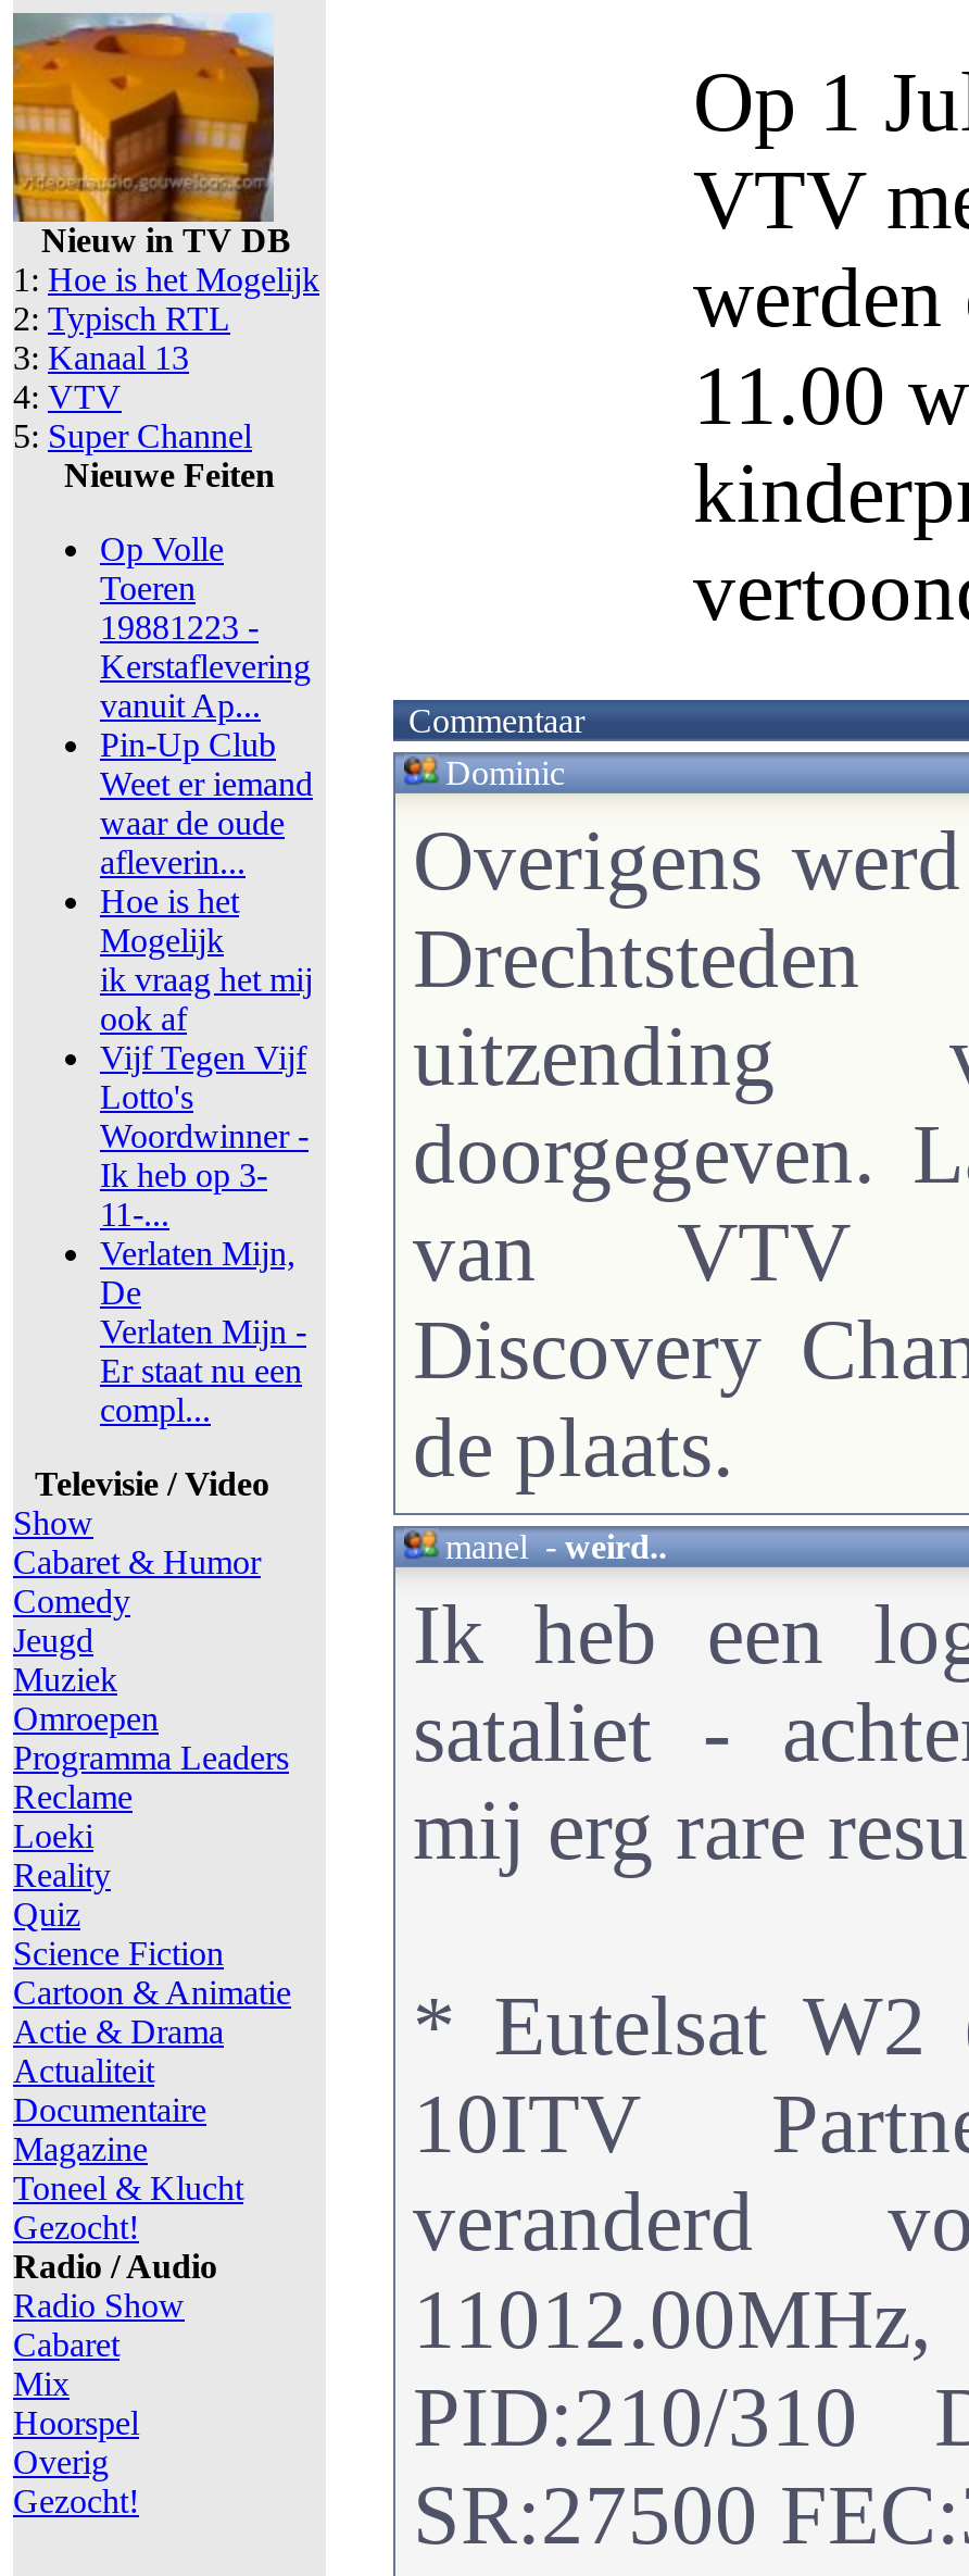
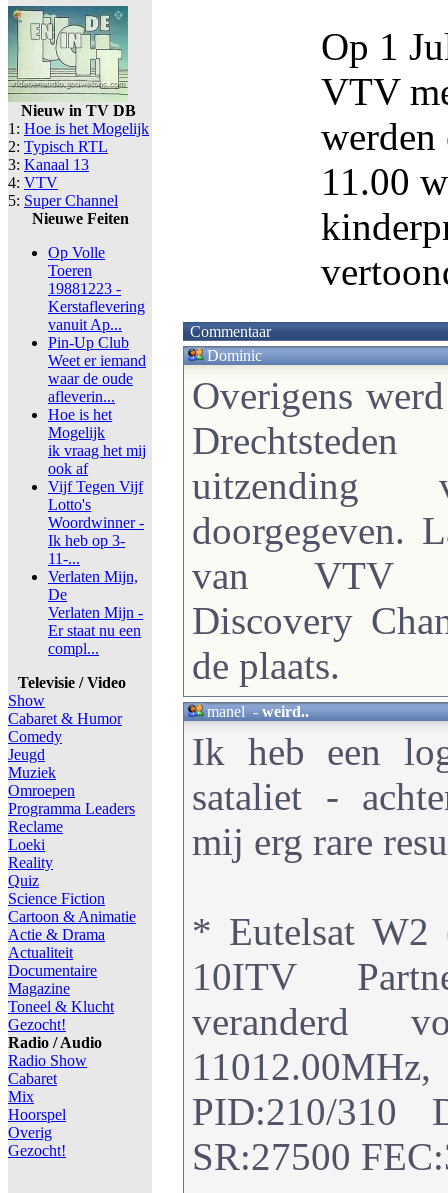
- [image]
+ [image]
